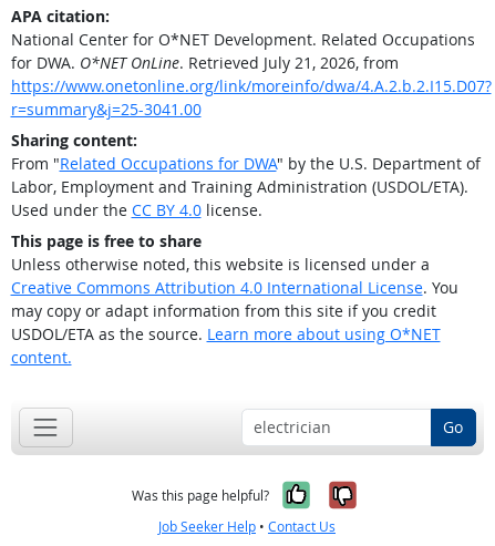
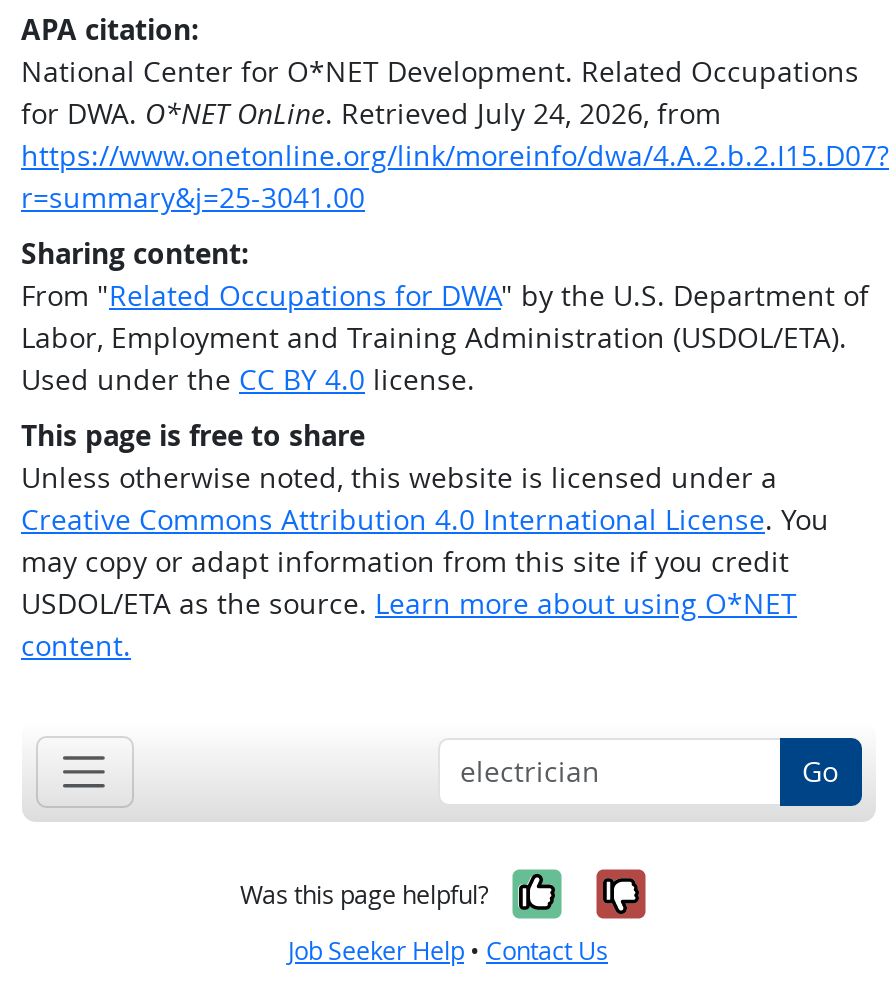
- for DWA. O*NET OnLine. Retrieved July 21, 2026, from
+ for DWA. O*NET OnLine. Retrieved July 24, 2026, from
